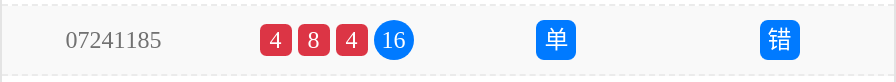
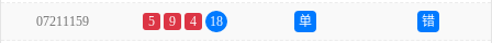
- 07241185
+ 07211159
+ 5
+ 9

- 8
- 4
- 16
+ 18
